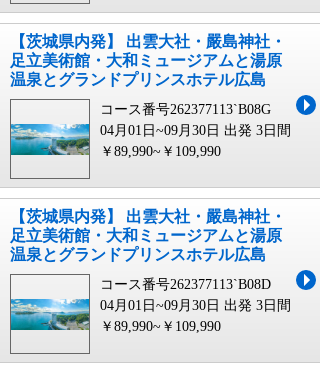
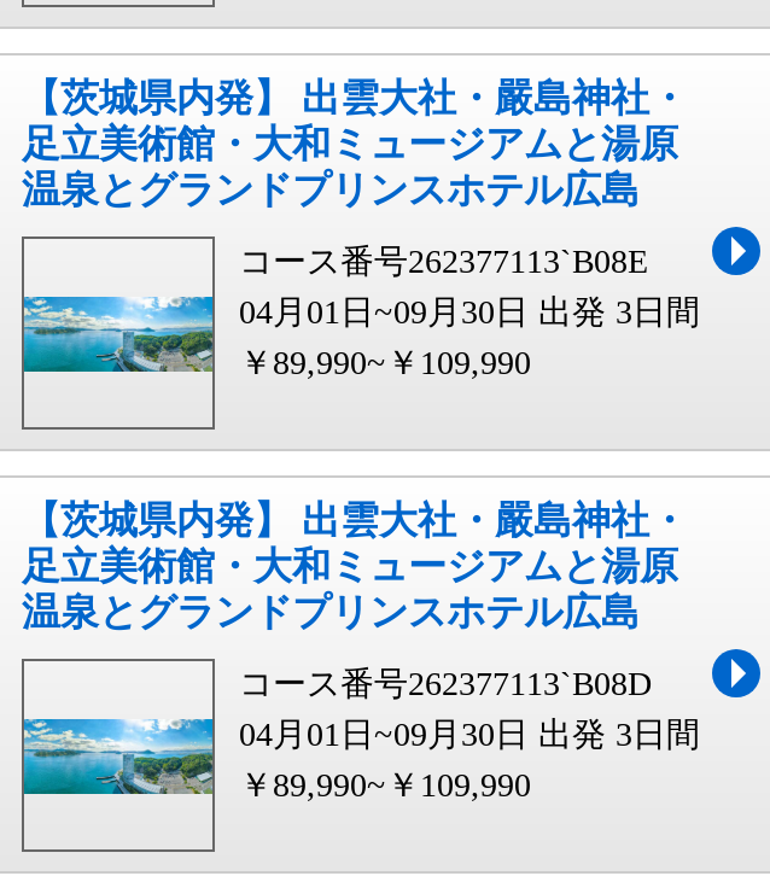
- コース番号262377113`B08G
+ コース番号262377113`B08E
